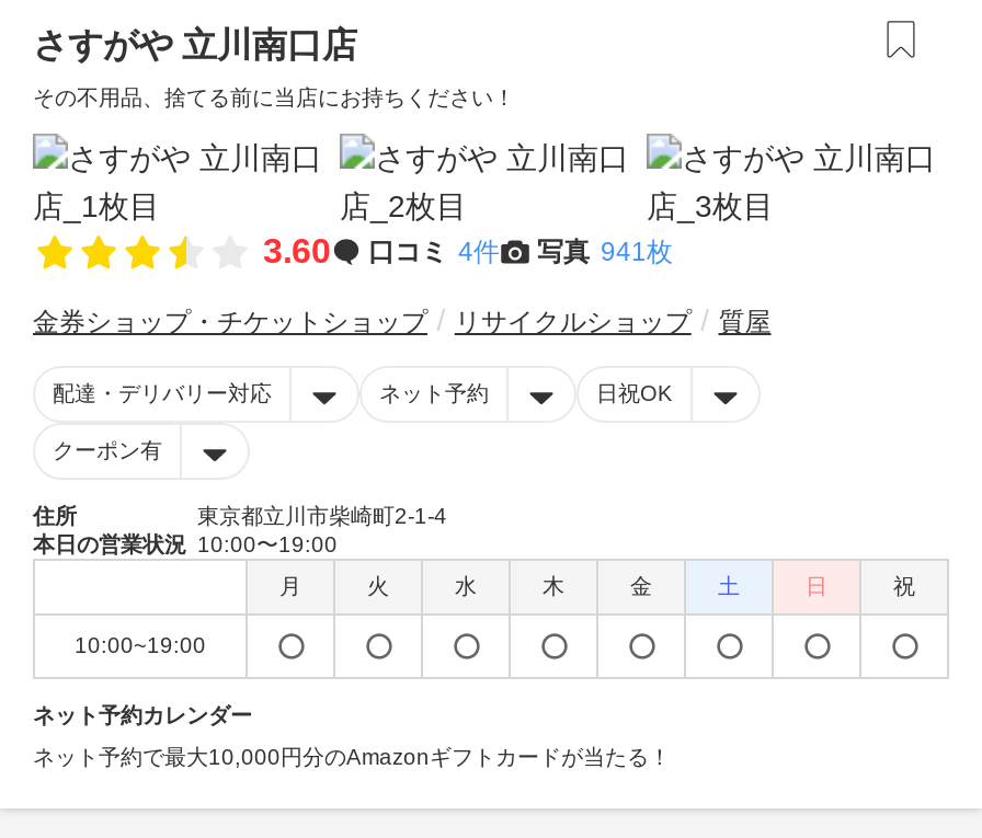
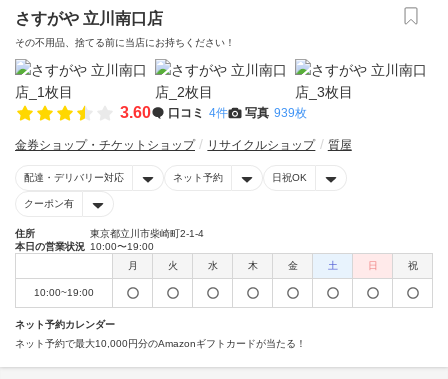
- 3.60 口コミ 4件 写真 941枚
+ 3.60 口コミ 4件 写真 939枚
